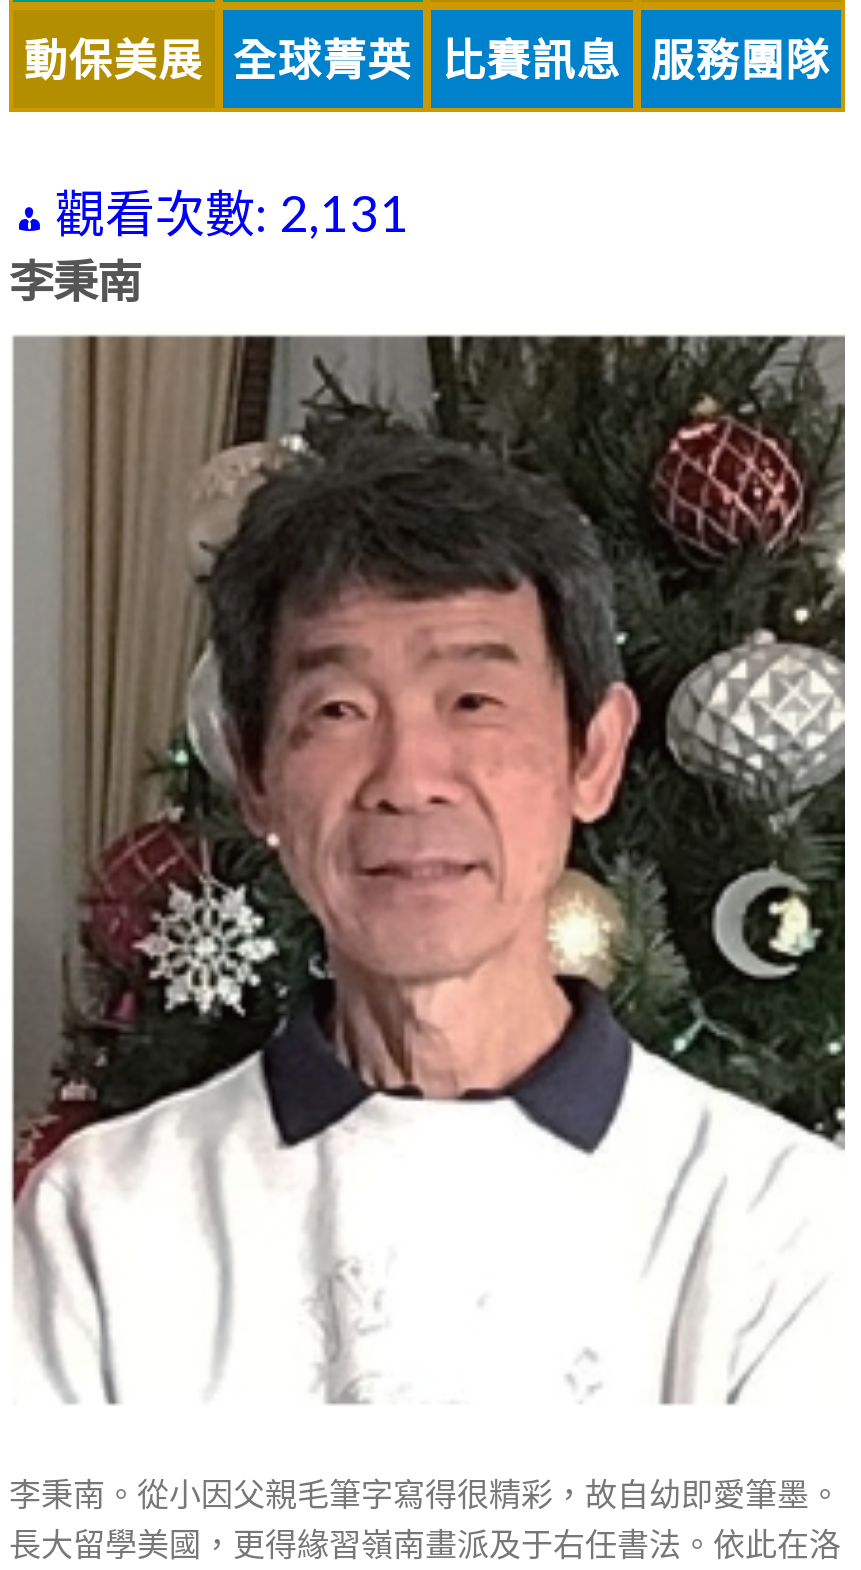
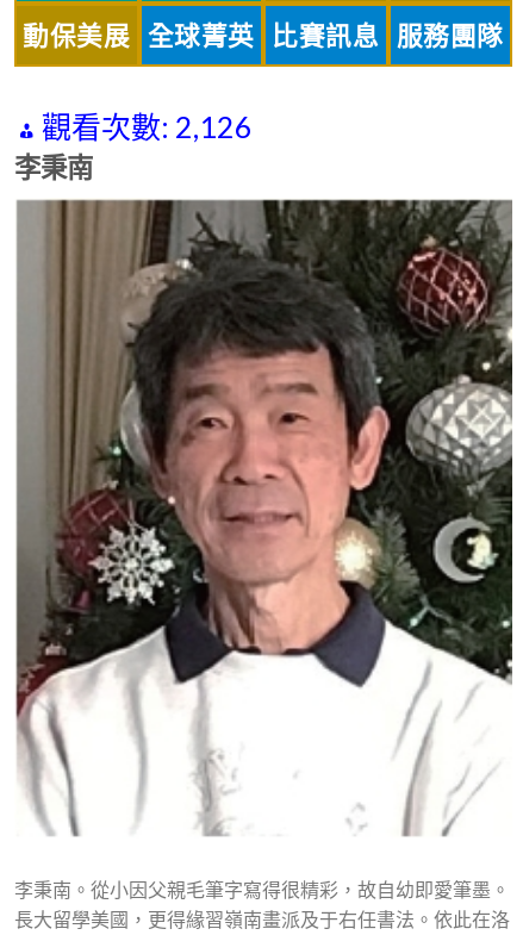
- 觀看次數: 2,131
+ 觀看次數: 2,126
